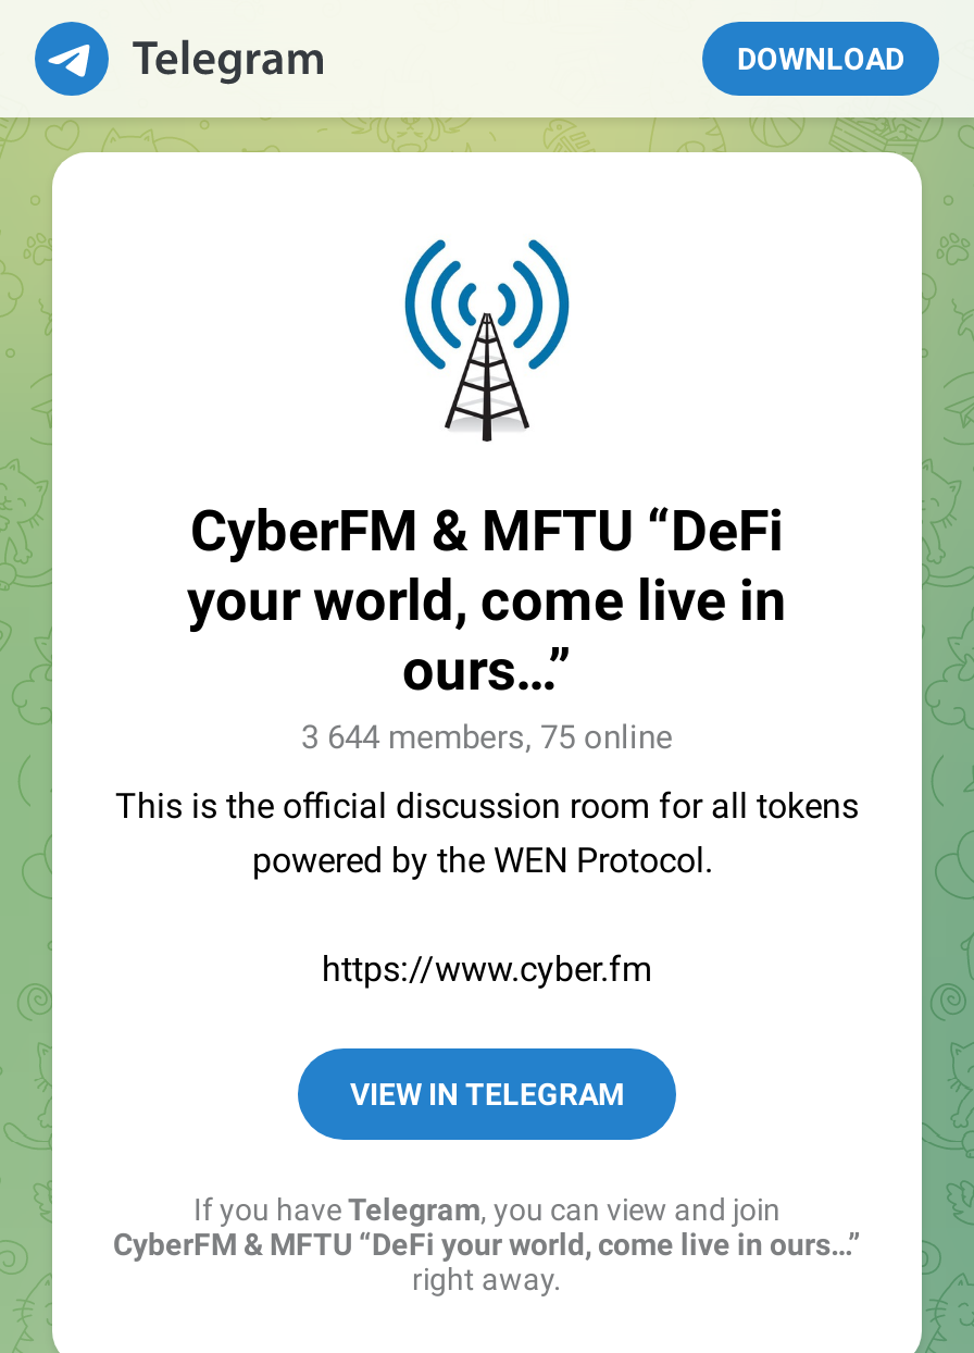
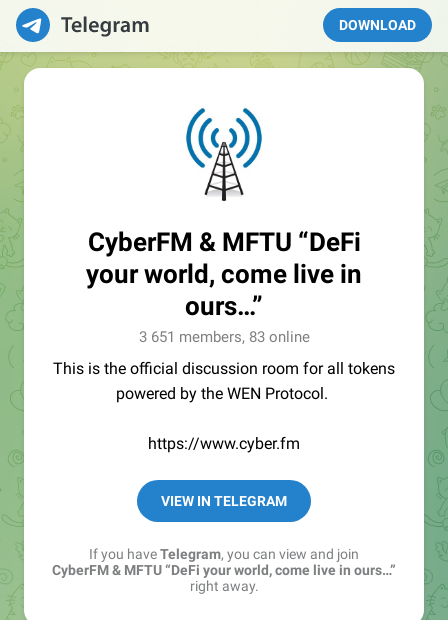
- 3 644 members, 75 online
+ 3 651 members, 83 online
